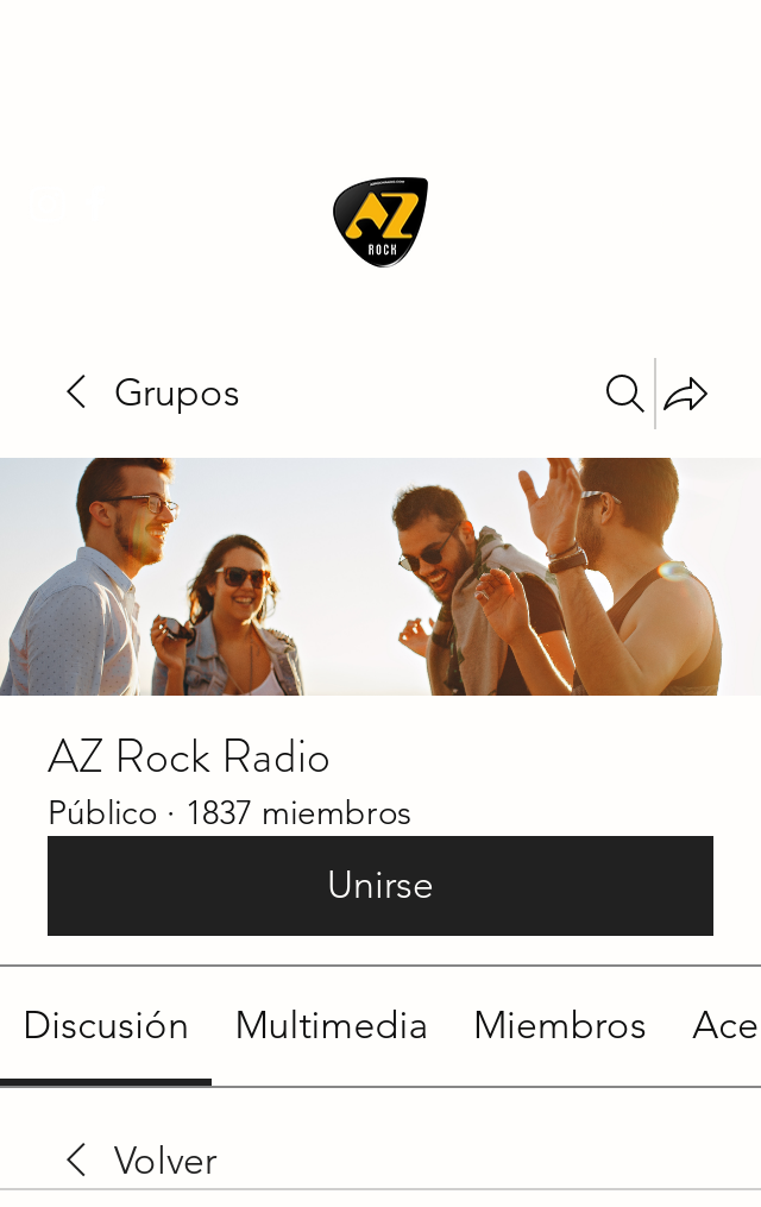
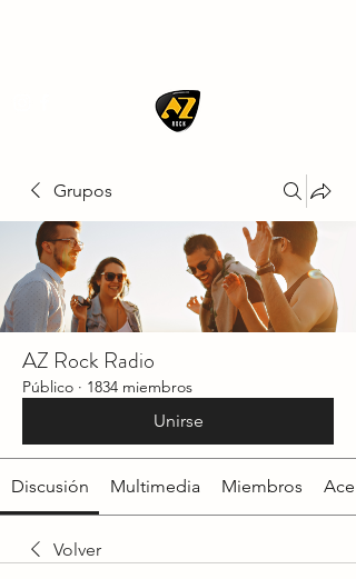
- Público · 1837 miembros
+ Público · 1834 miembros
